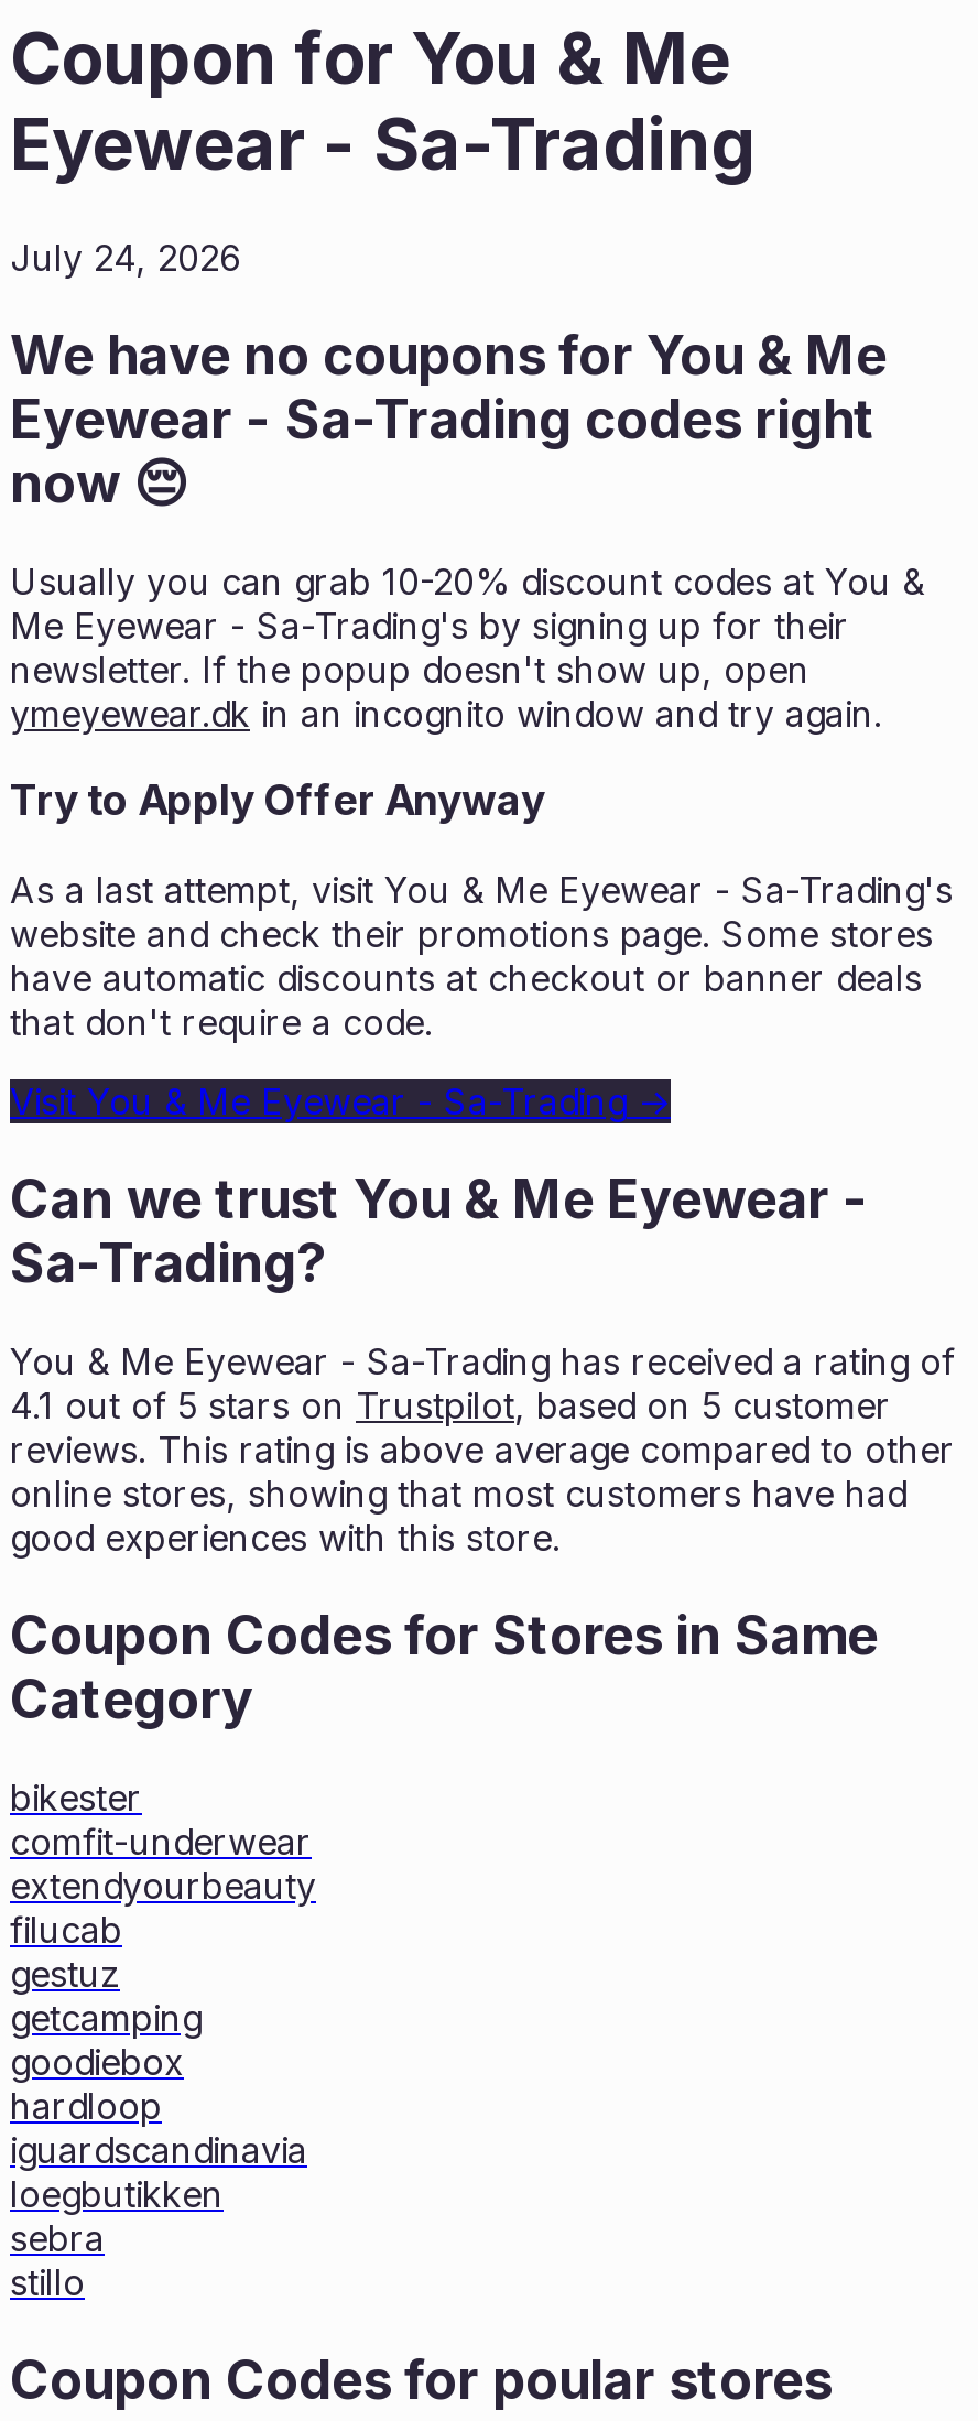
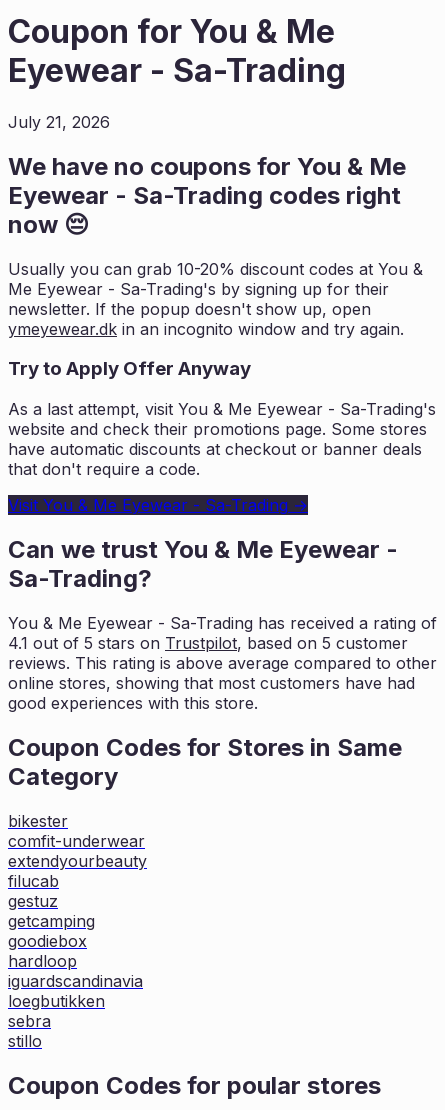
- July 24, 2026
+ July 21, 2026
